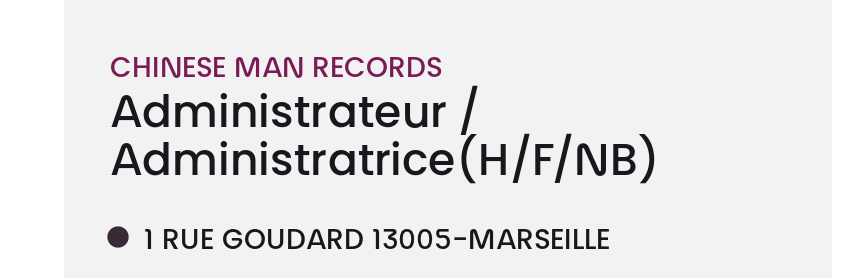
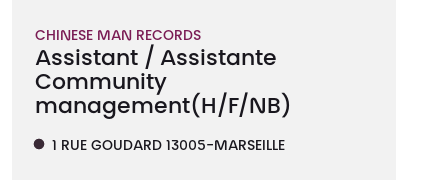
- Administrateur /
- Administratrice(H/F/NB)
+ Assistant / Assistante
+ Community
+ management(H/F/NB)
